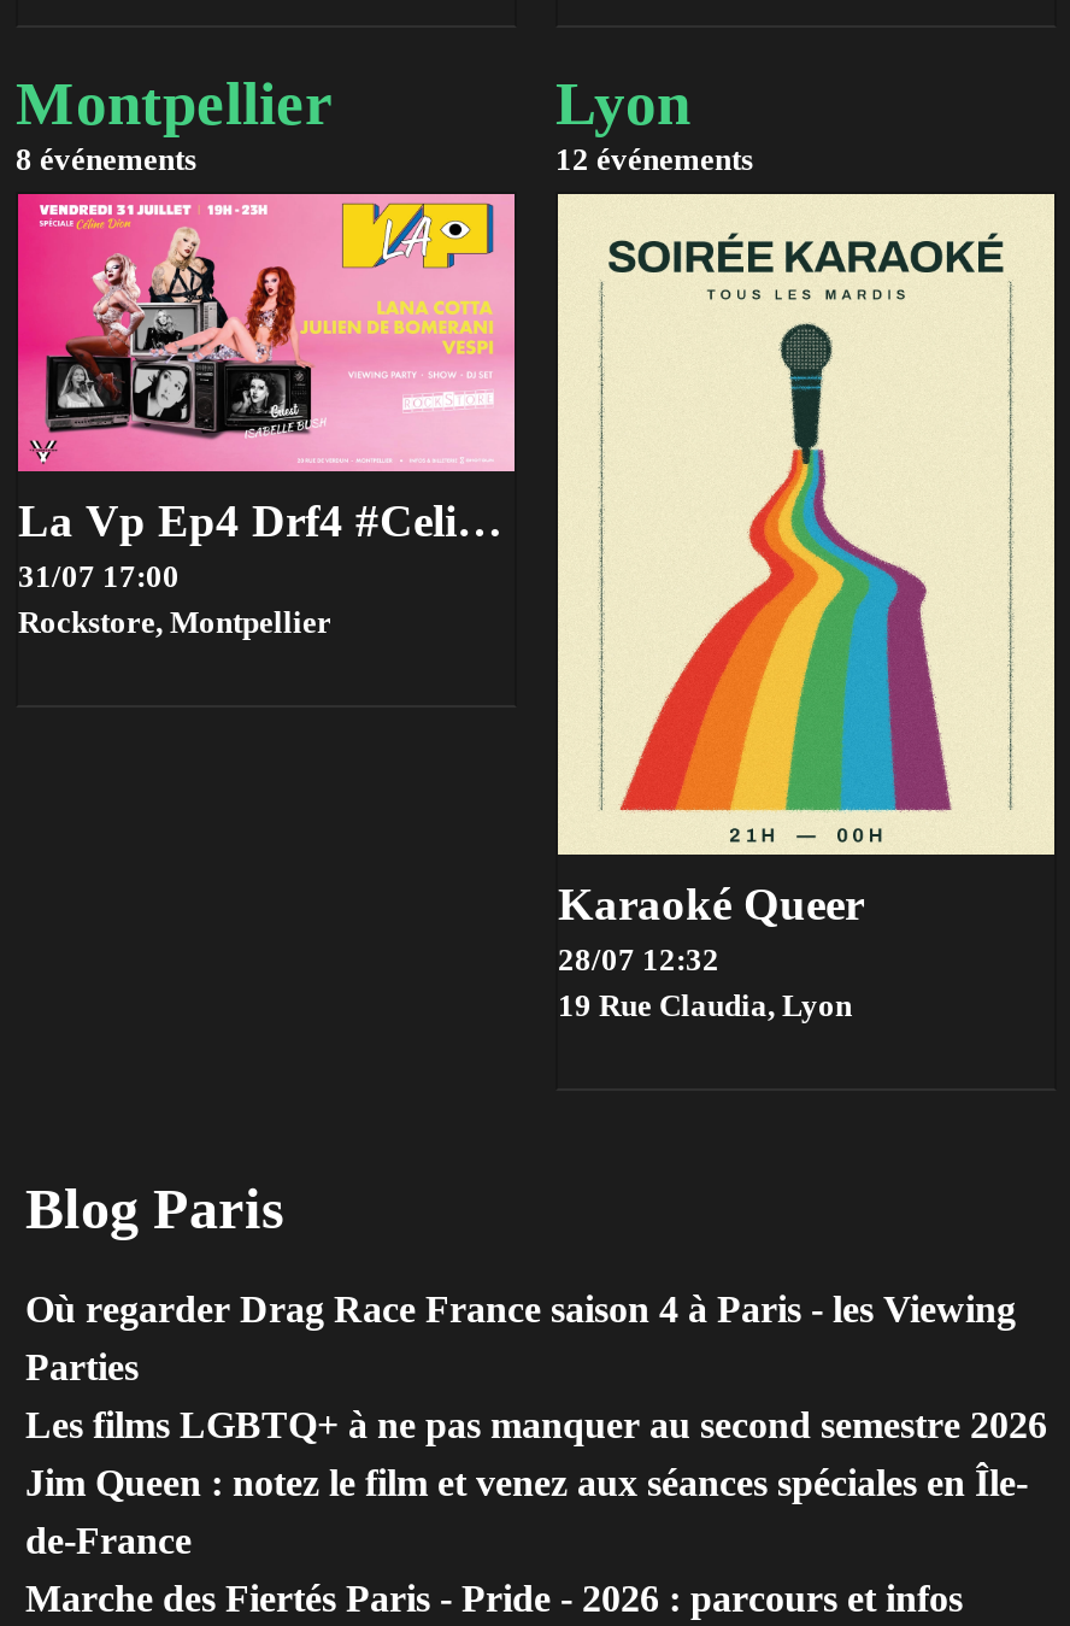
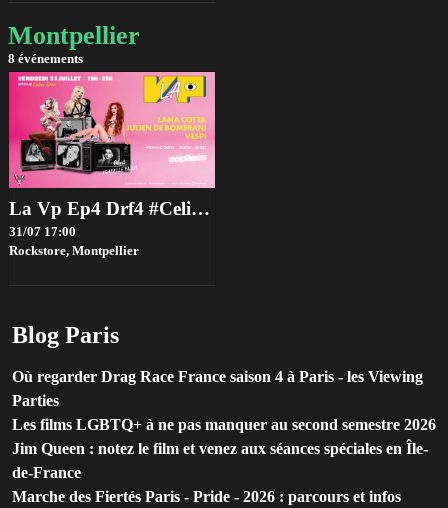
- Lyon
- 12 événements

- [image]
- Karaoké Queer
- 28/07 12:32
- 19 Rue Claudia, Lyon
